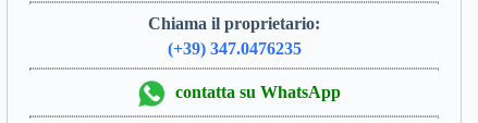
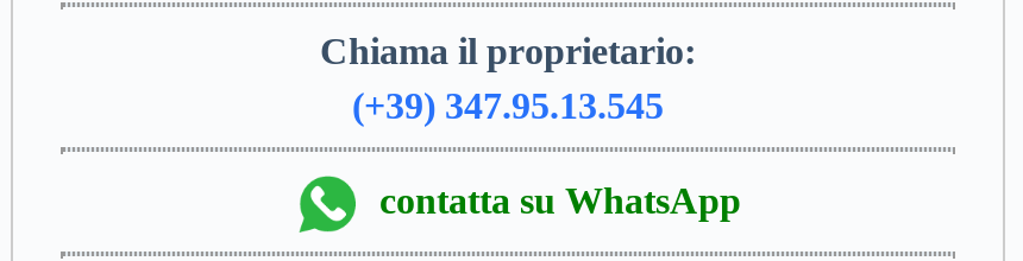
- (+39) 347.0476235
+ (+39) 347.95.13.545
